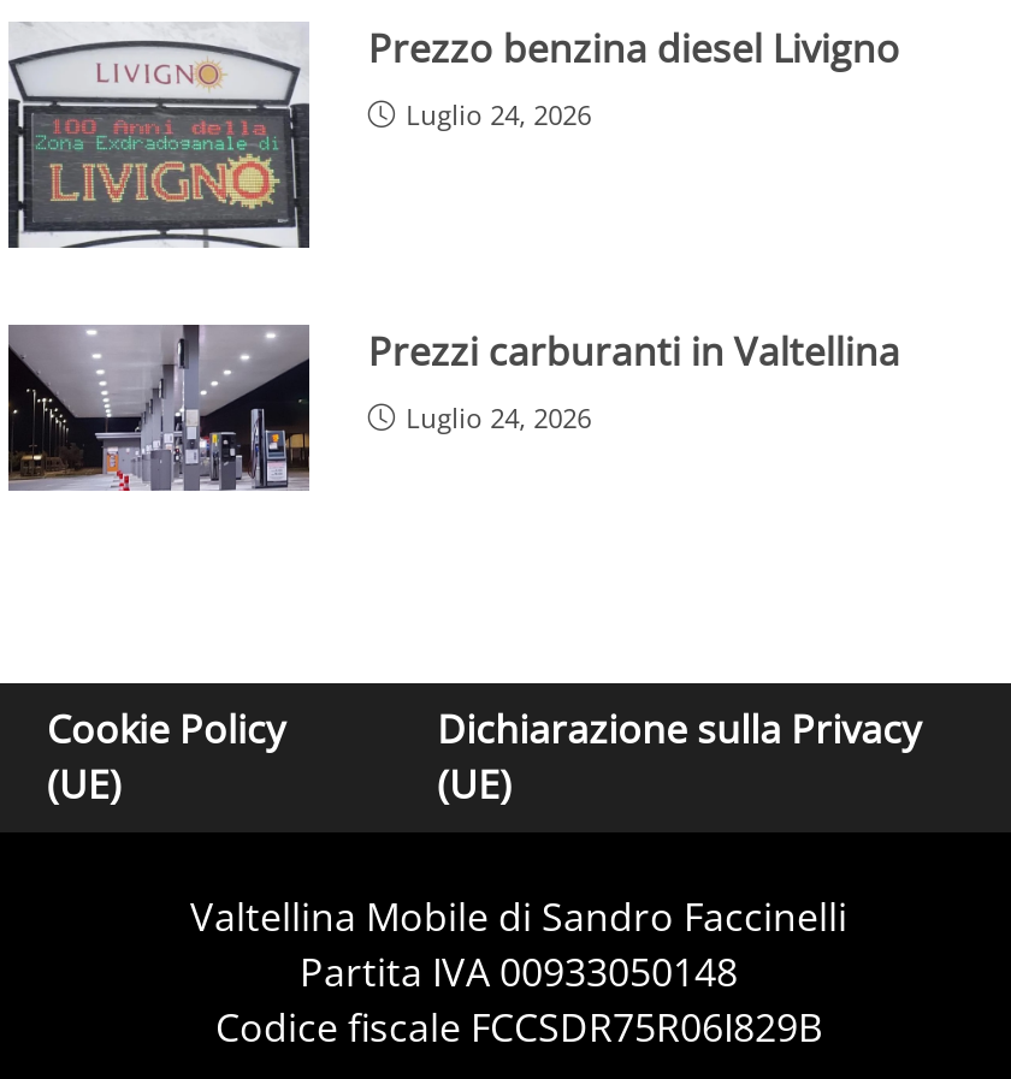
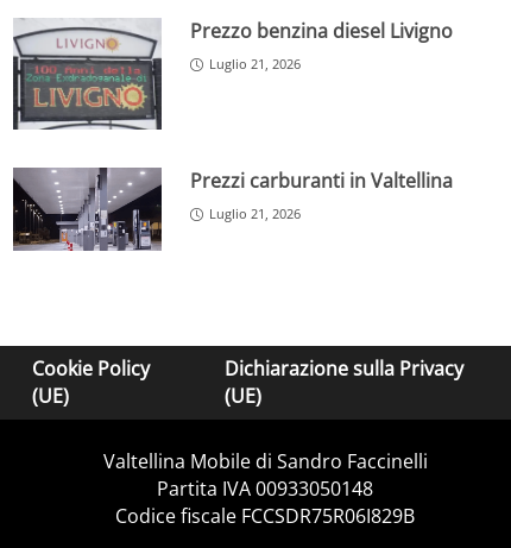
- Luglio 24, 2026
+ Luglio 21, 2026

- Luglio 24, 2026
+ Luglio 21, 2026
